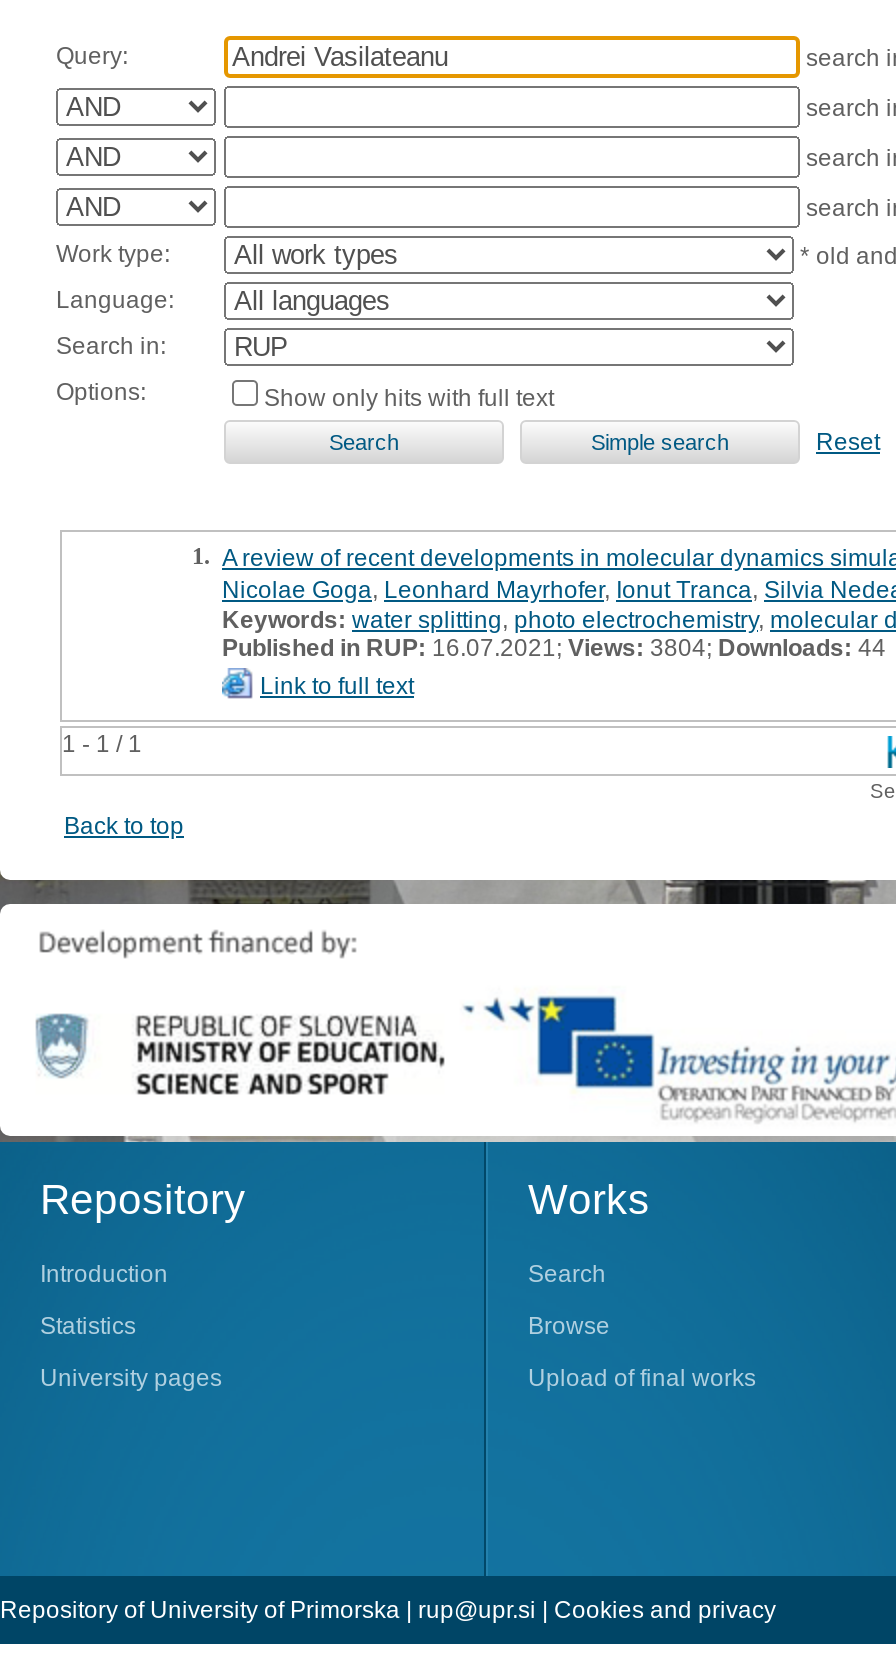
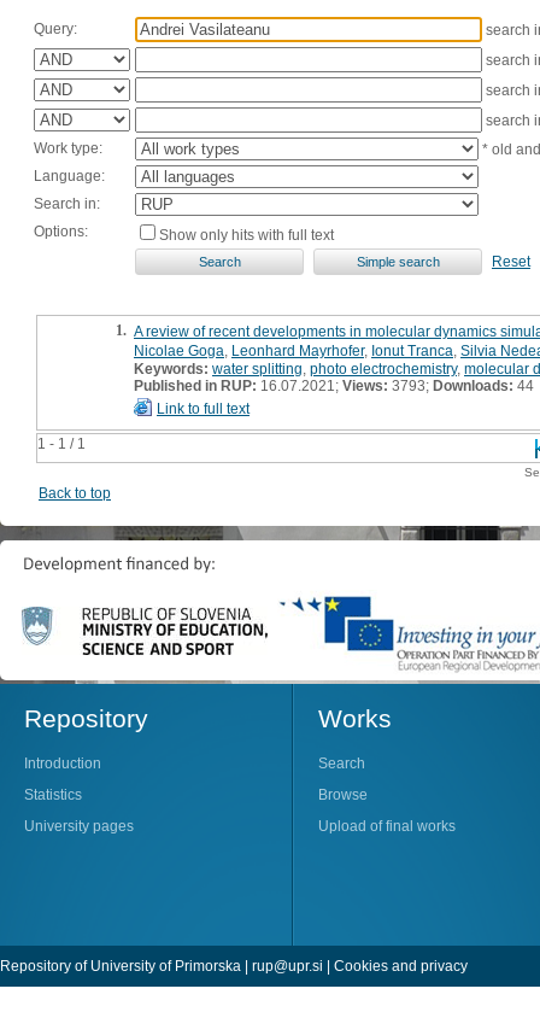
- Published in RUP:16.07.2021;Views:3804;Downloads:44
+ Published in RUP:16.07.2021;Views:3793;Downloads:44
